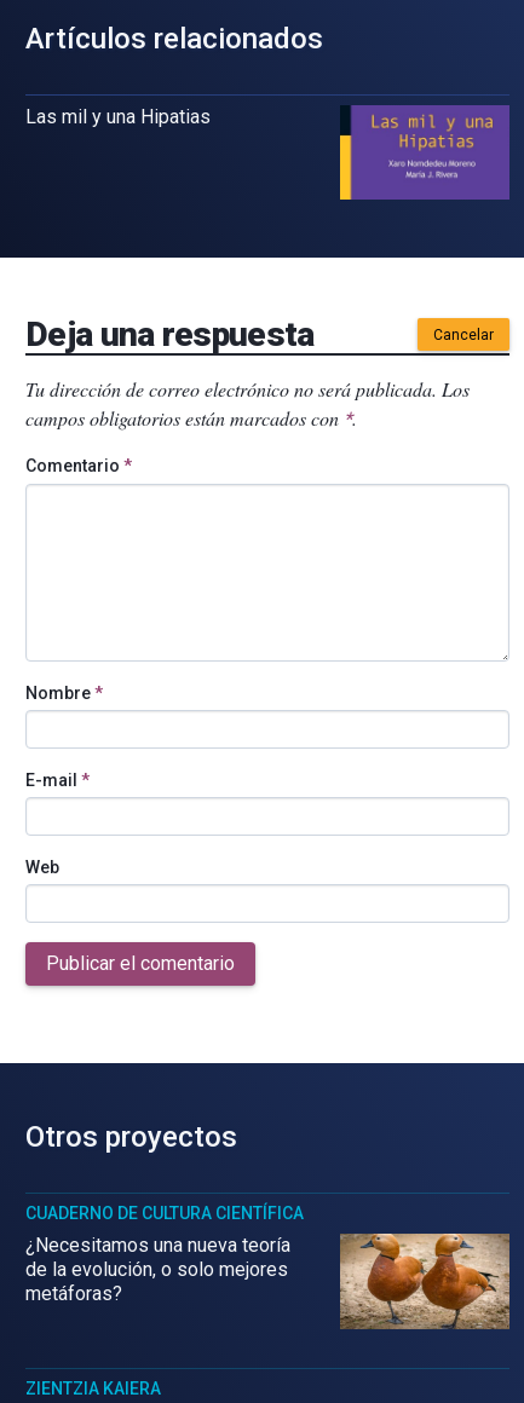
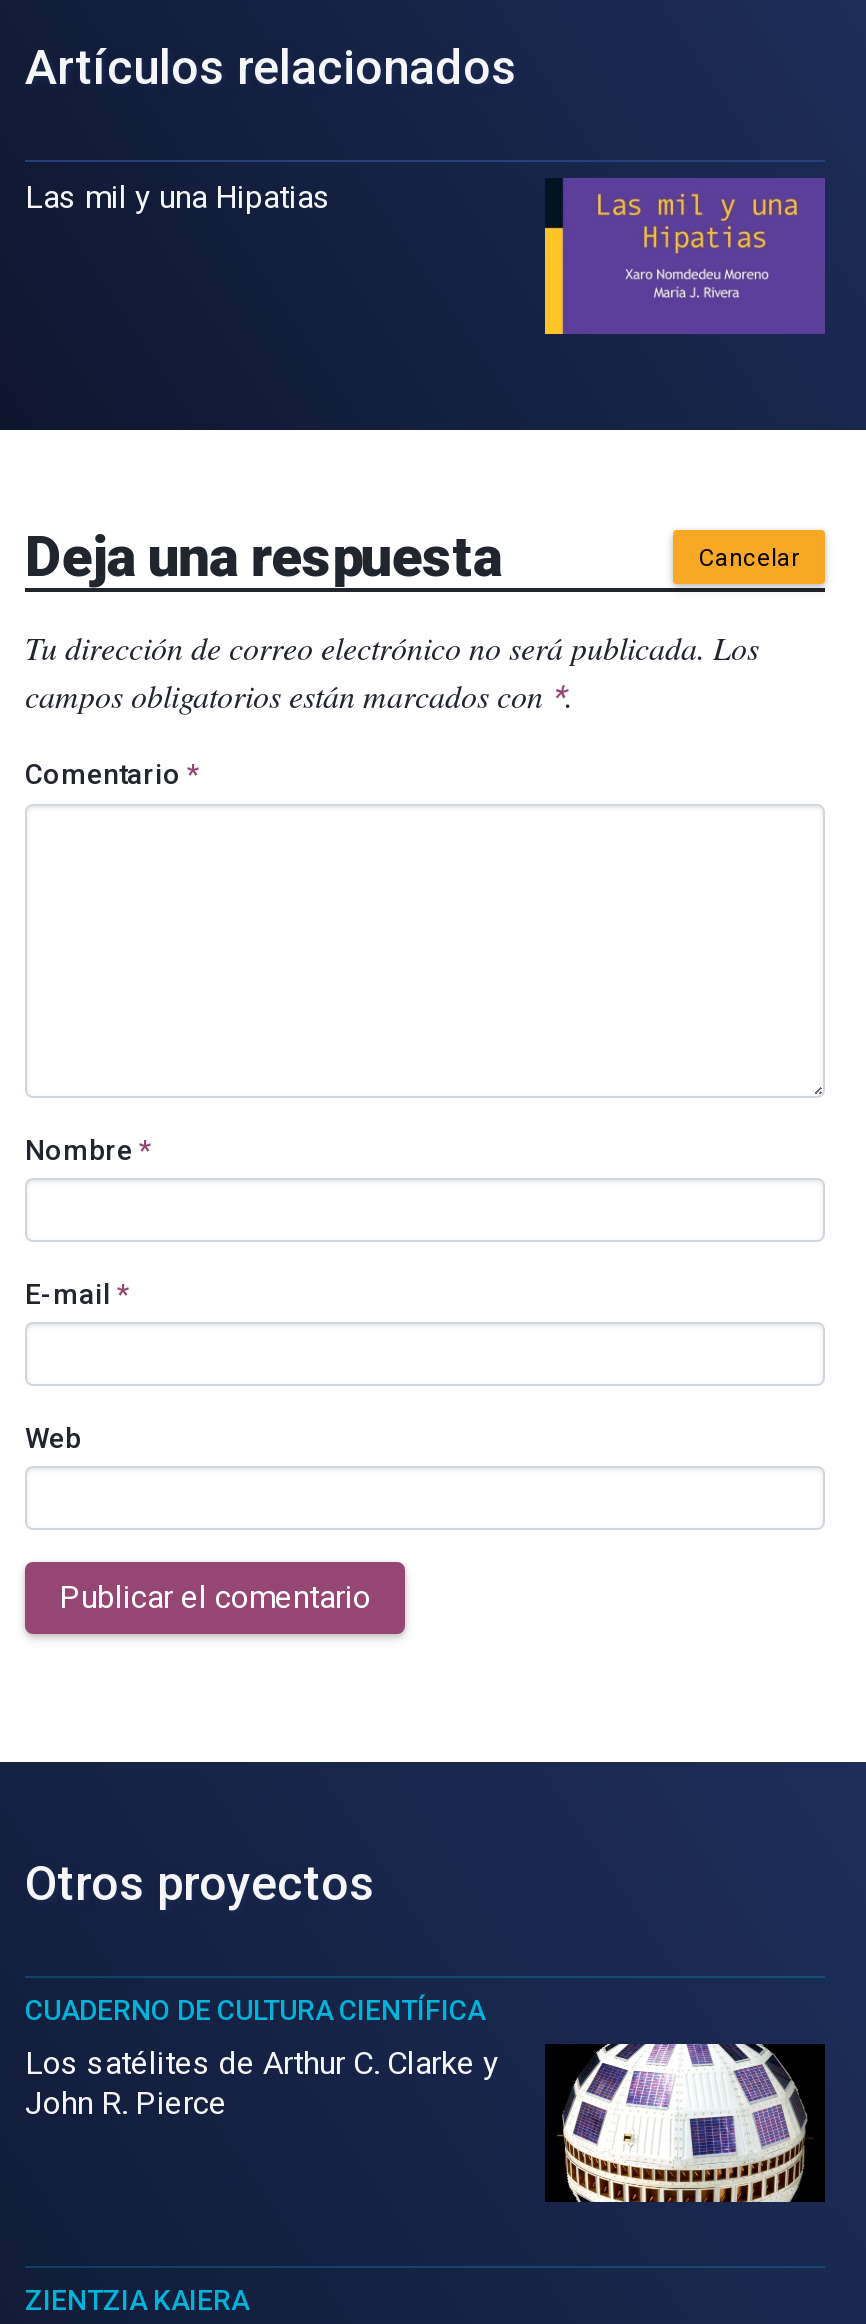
- [image]
- ¿Necesitamos una nueva teoría
- de la evolución, o solo mejores
- metáforas?
+ [image]
+ Los satélites de Arthur C. Clarke y
+ John R. Pierce
